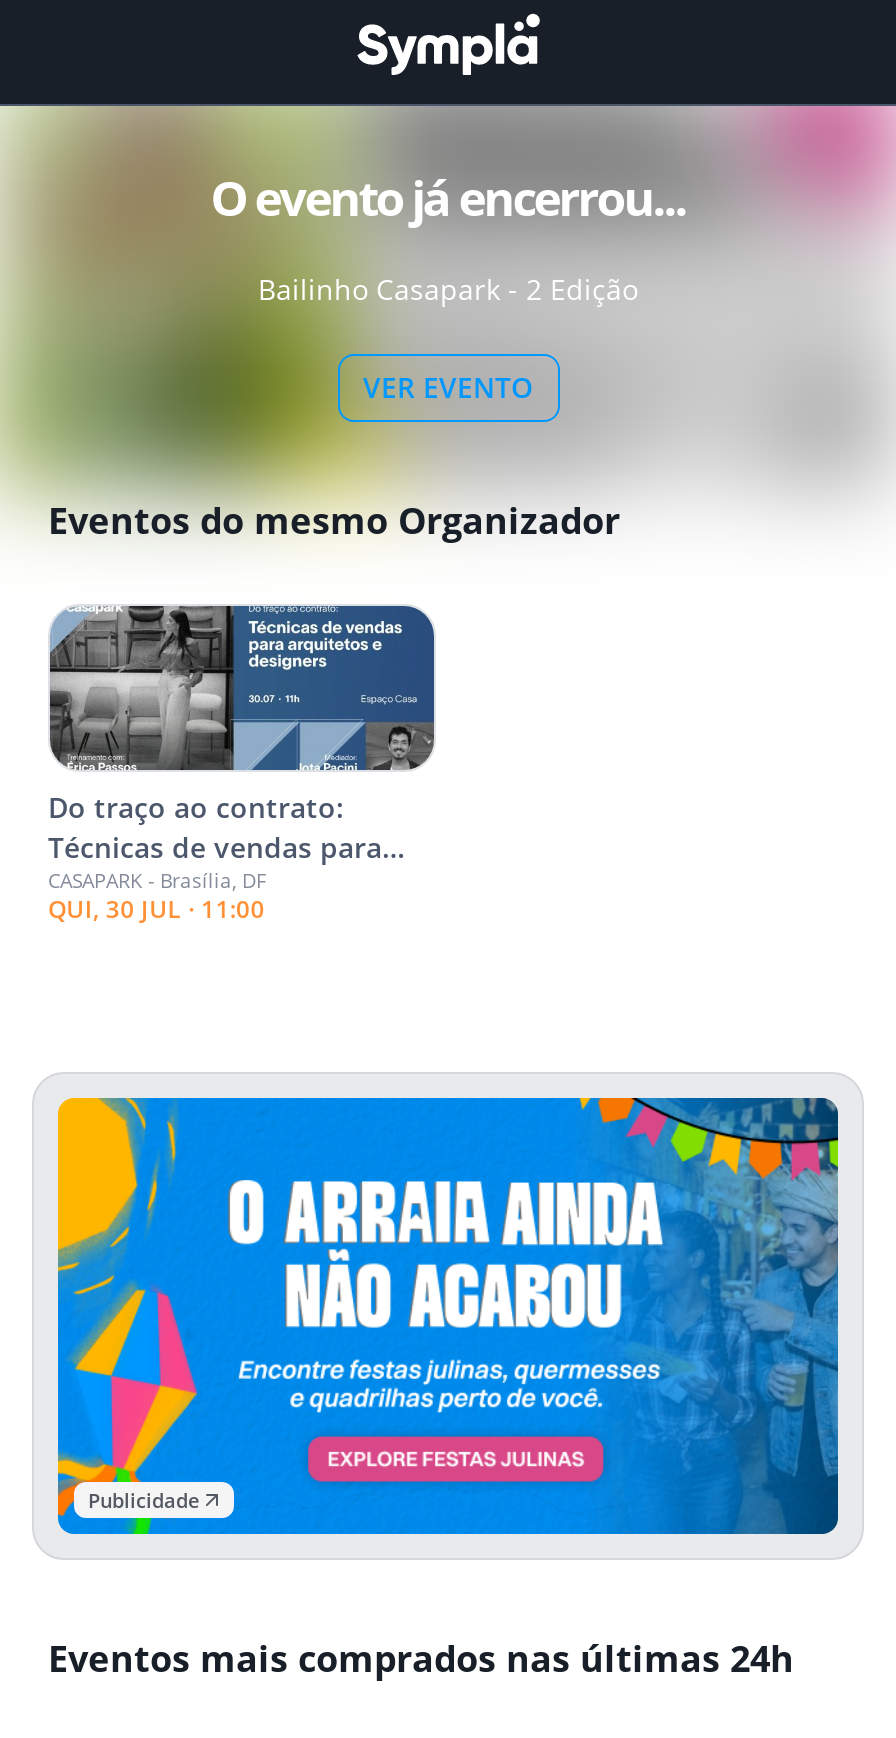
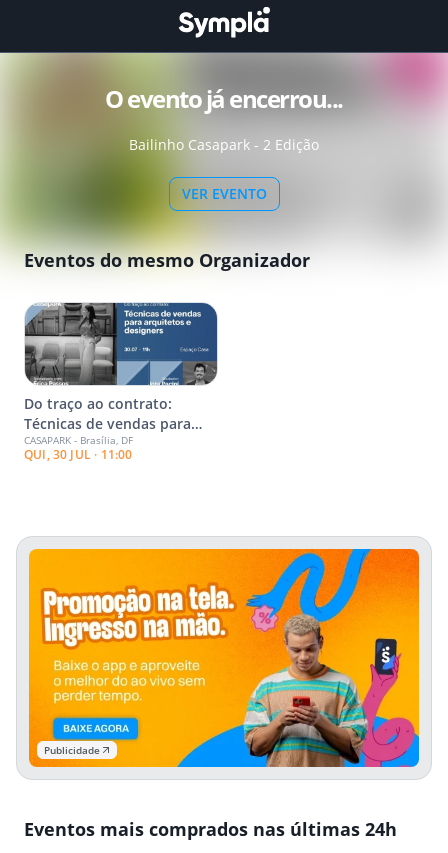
- [image]
+ [image]
